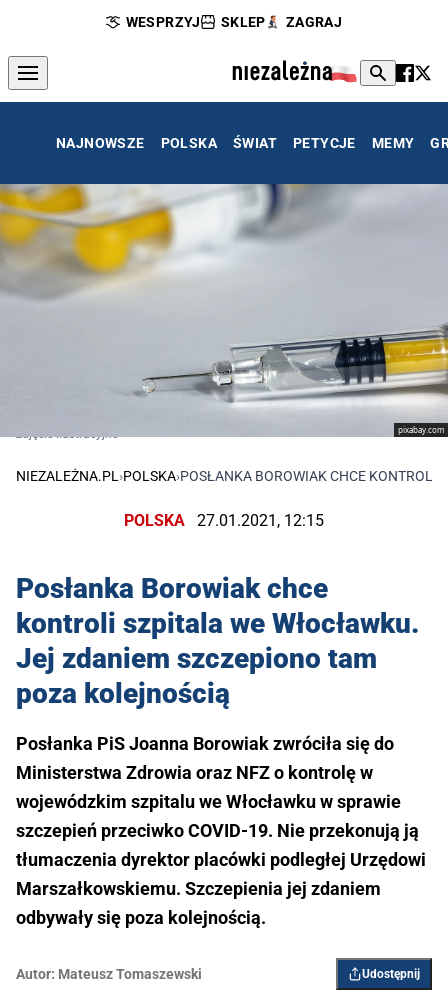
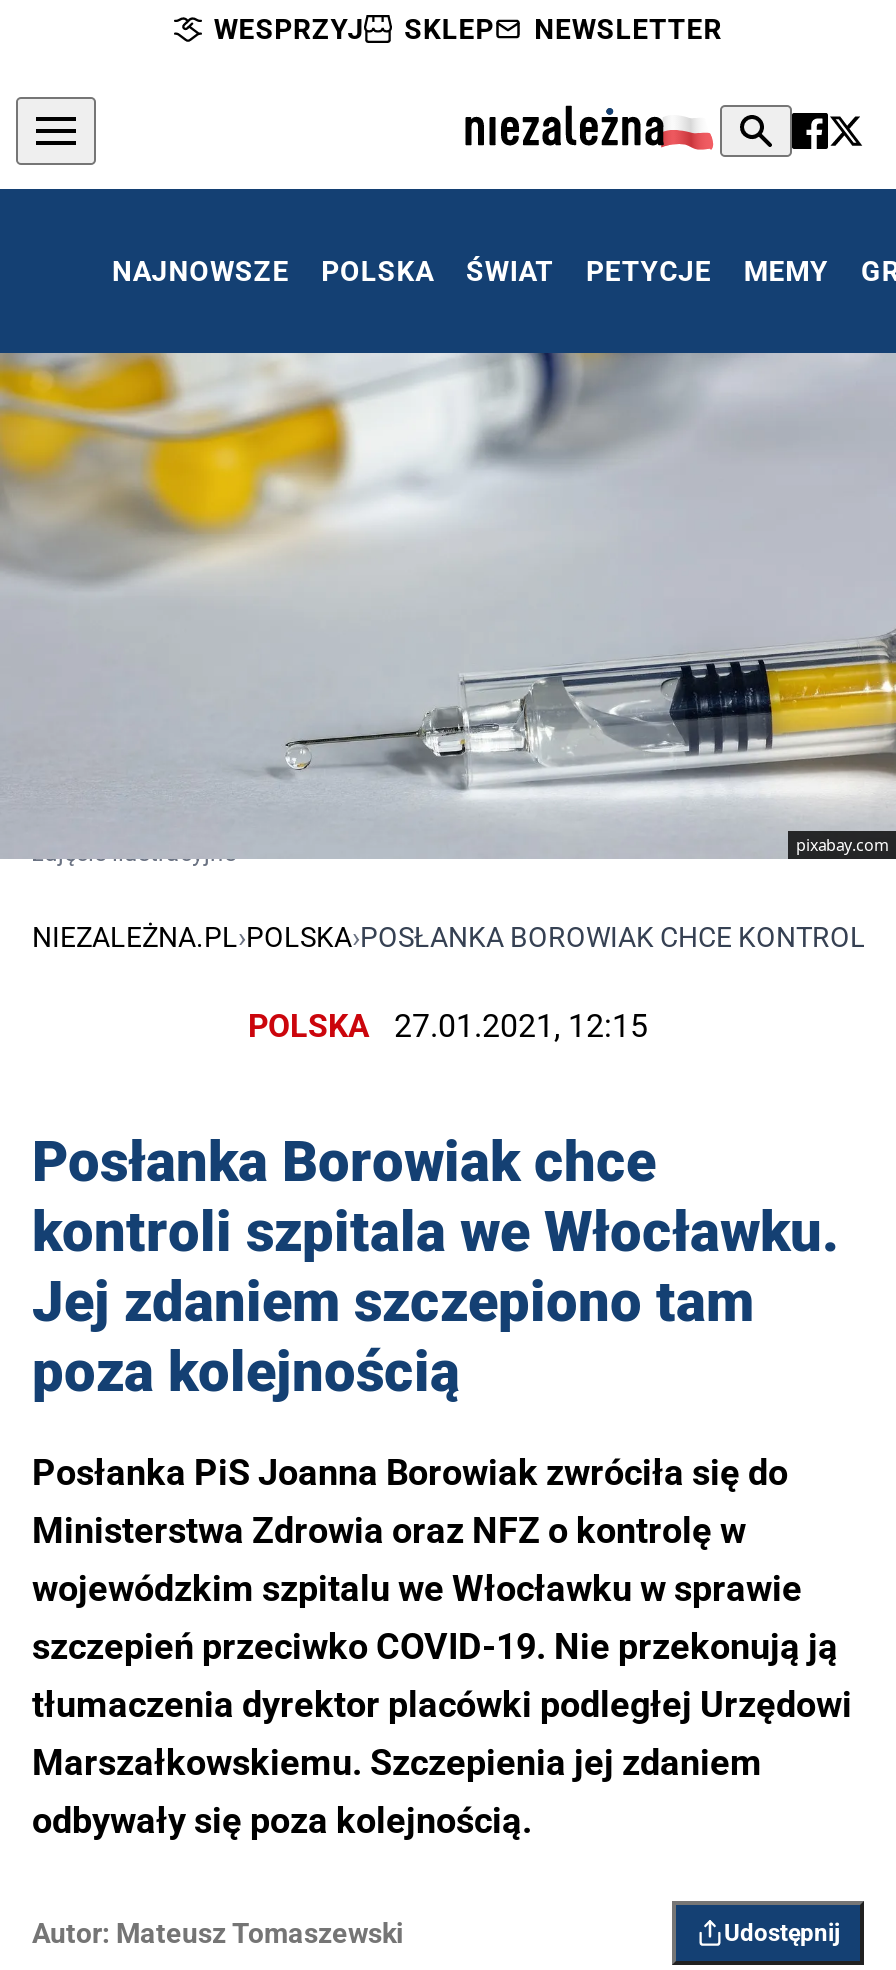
- ZAGRAJ
+ NEWSLETTER
